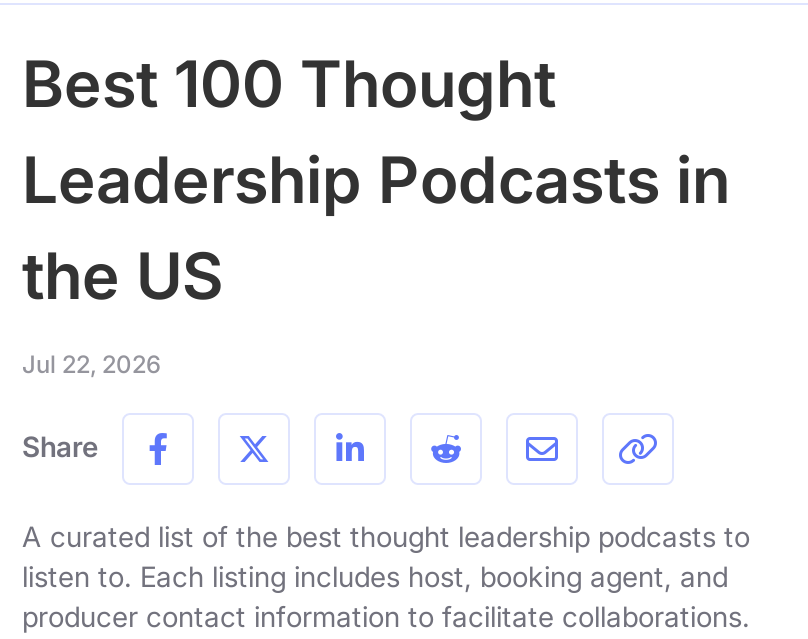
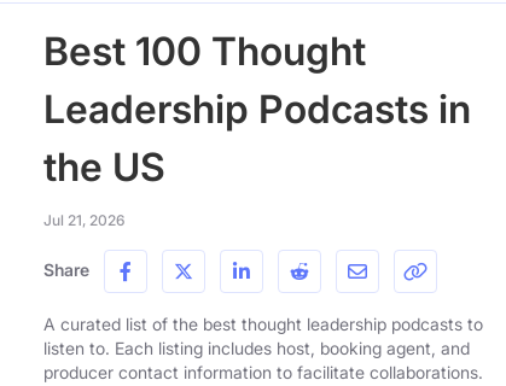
- Jul 22, 2026
+ Jul 21, 2026
